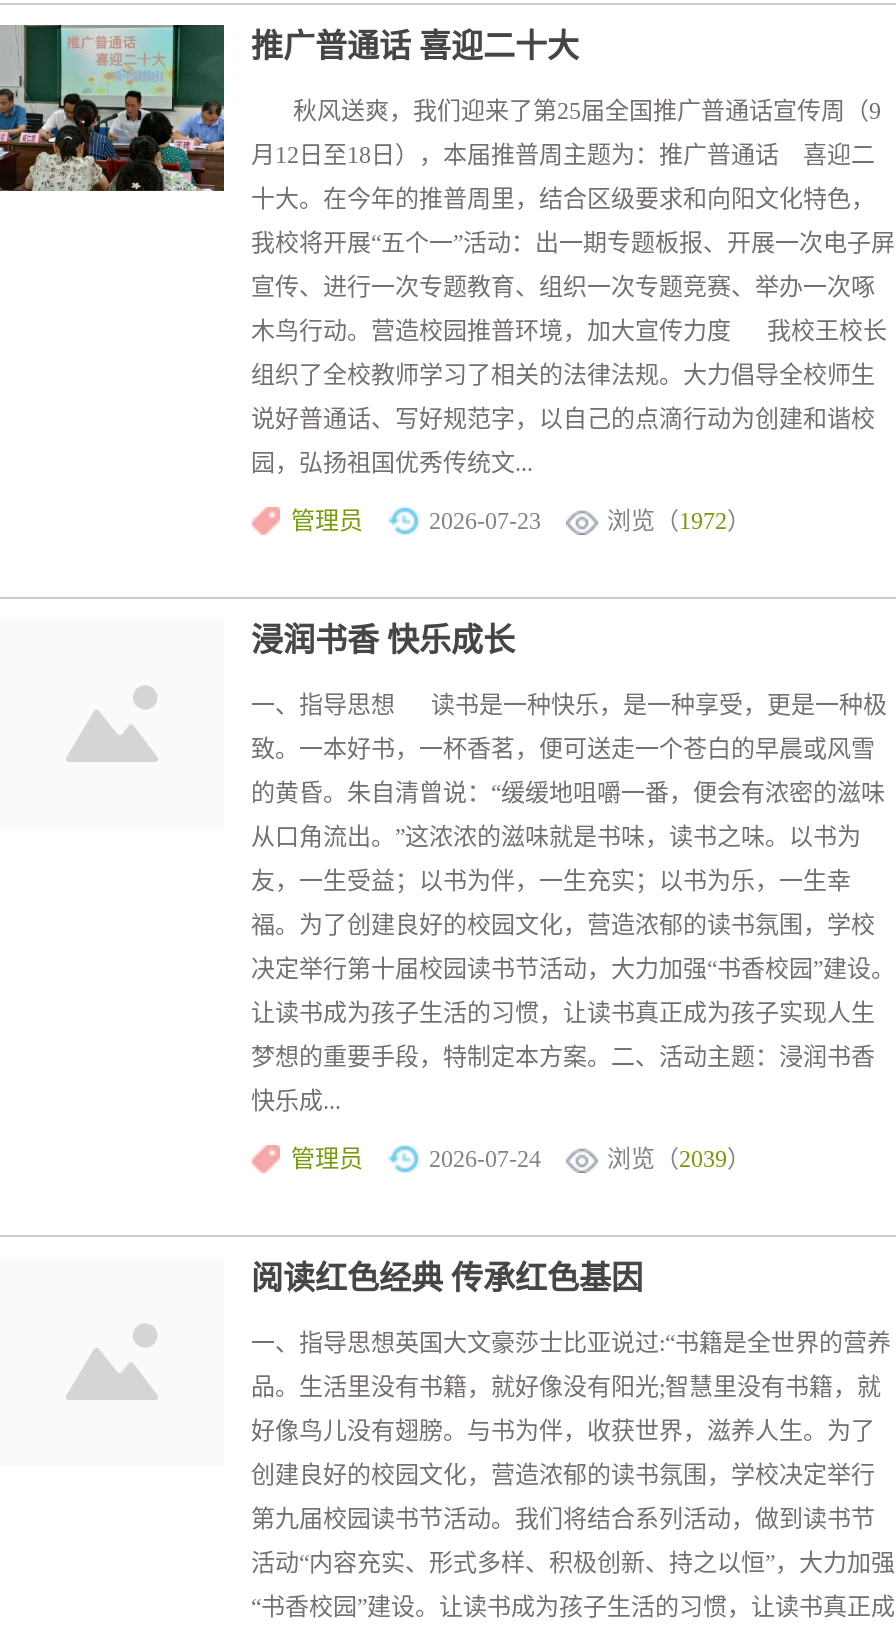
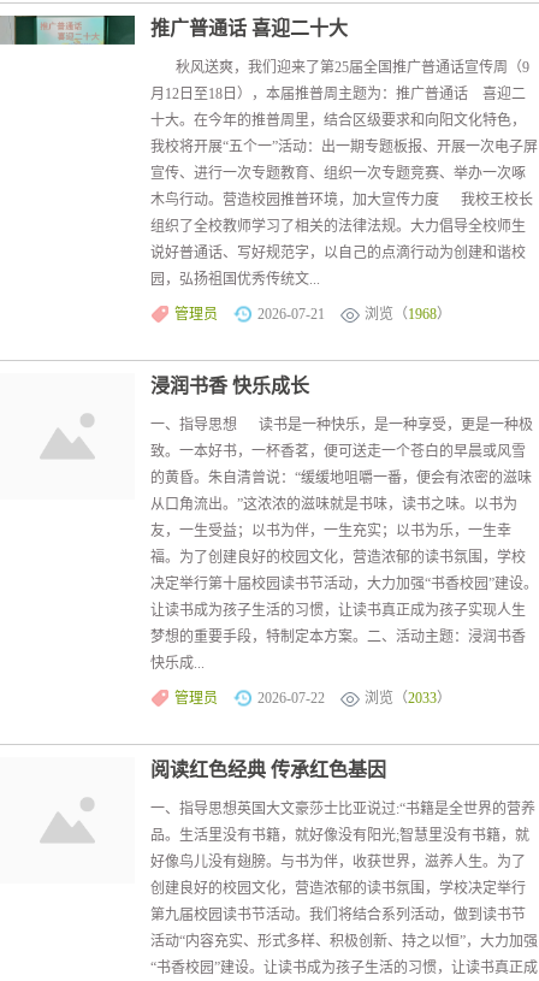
- [image]

- 2026-07-23
+ 2026-07-21

- 浏览（1972）
+ 浏览（1968）

- 2026-07-24
+ 2026-07-22

- 浏览（2039）
+ 浏览（2033）
